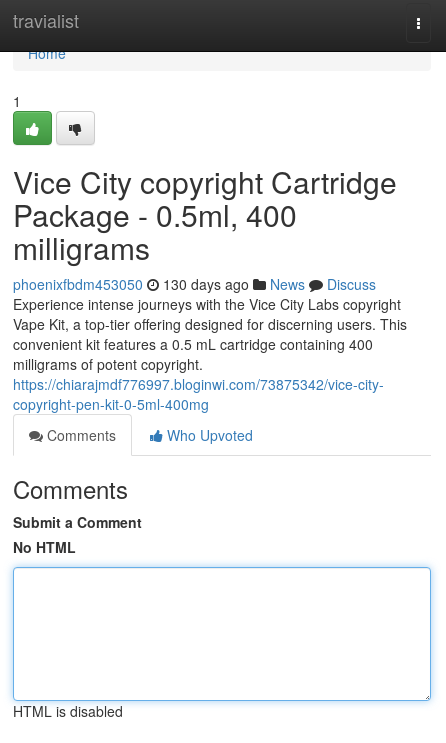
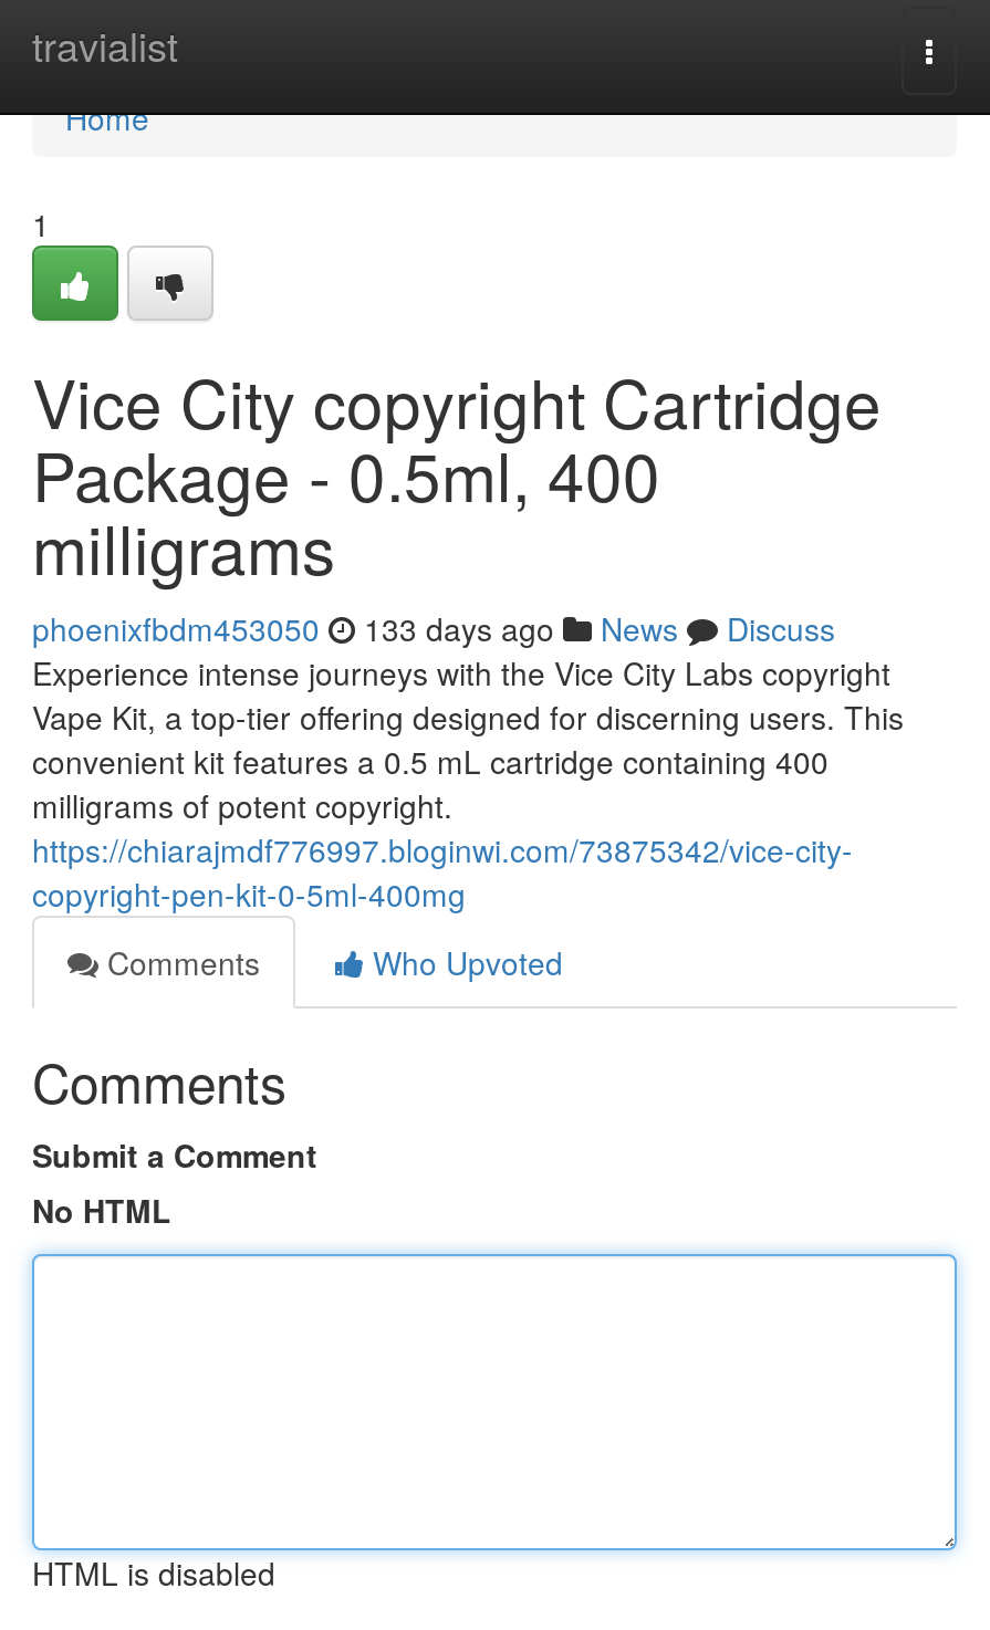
- phoenixfbdm453050 130 days ago News Discuss
+ phoenixfbdm453050 133 days ago News Discuss
